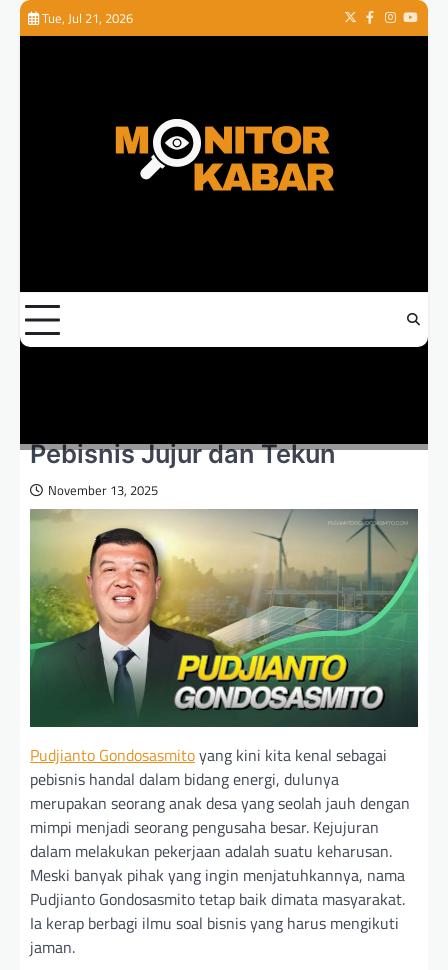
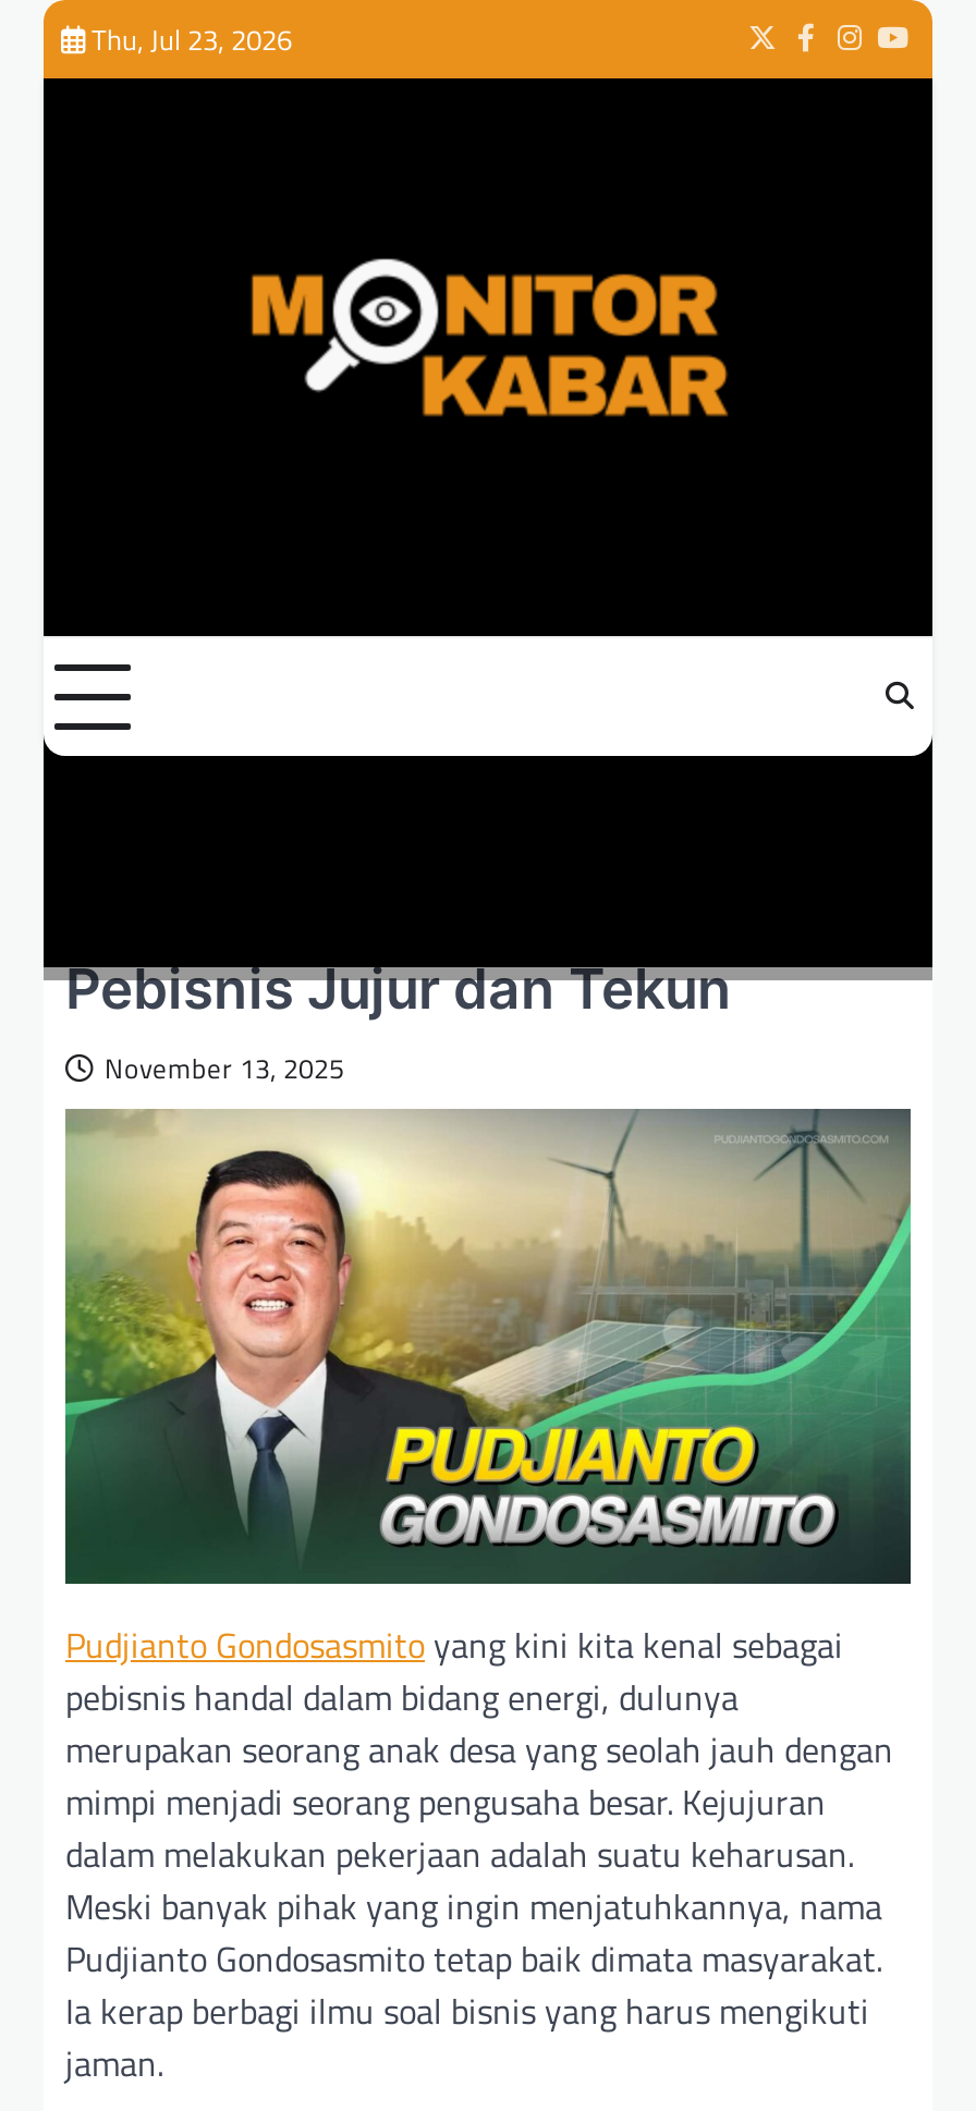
- Tue, Jul 21, 2026
+ Thu, Jul 23, 2026
